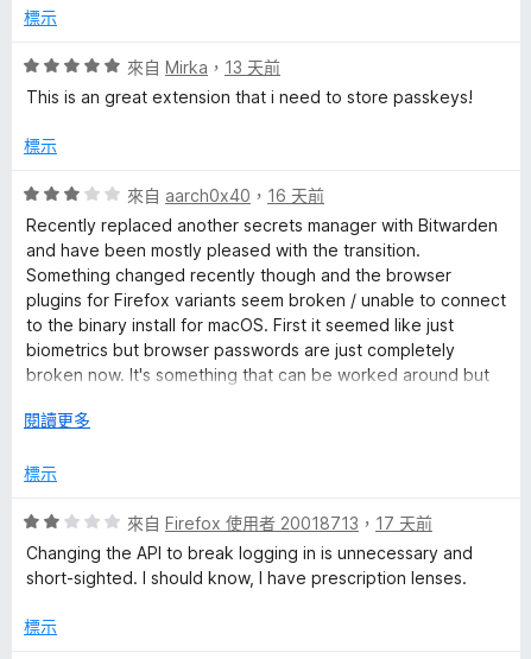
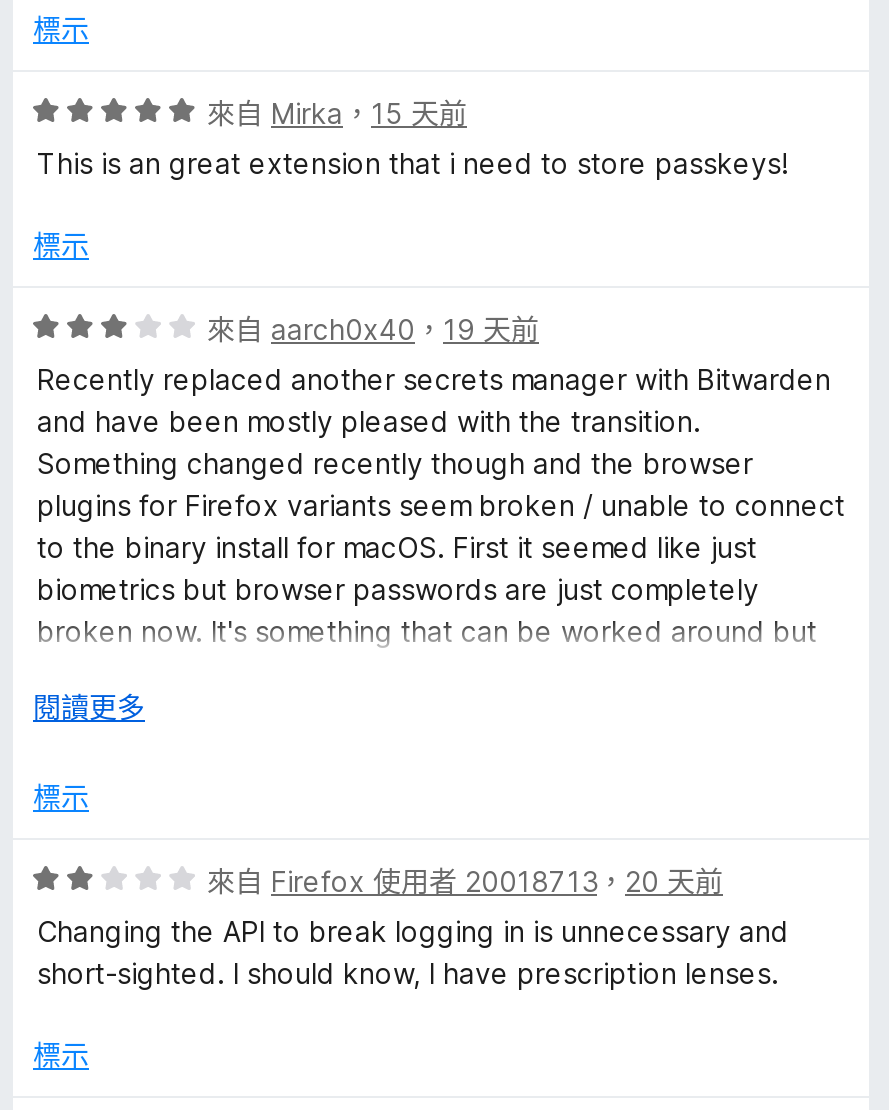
- 來自Mirka，13 天前
+ 來自Mirka，15 天前

- 來自aarch0x40，16 天前
+ 來自aarch0x40，19 天前

- 來自Firefox 使用者 20018713，17 天前
+ 來自Firefox 使用者 20018713，20 天前
